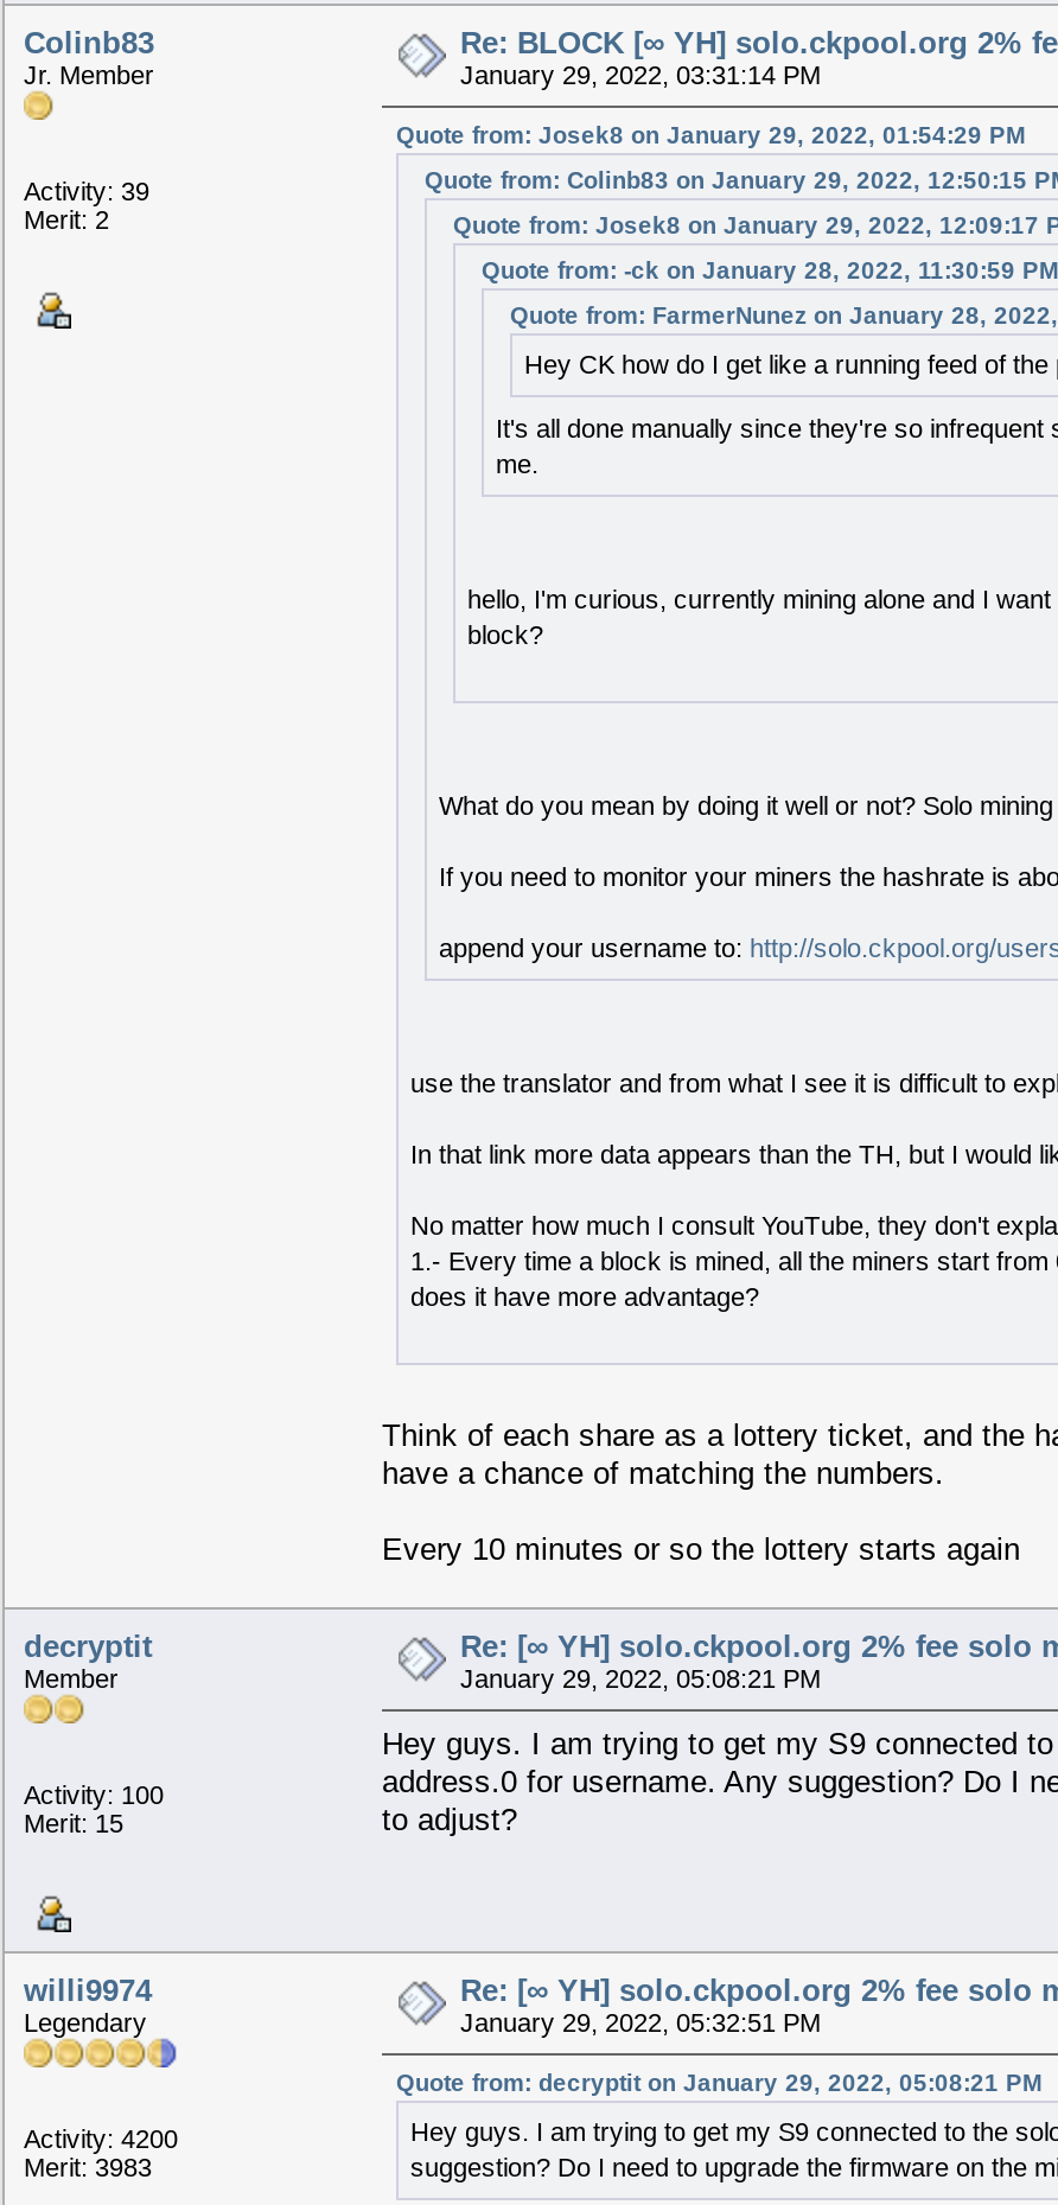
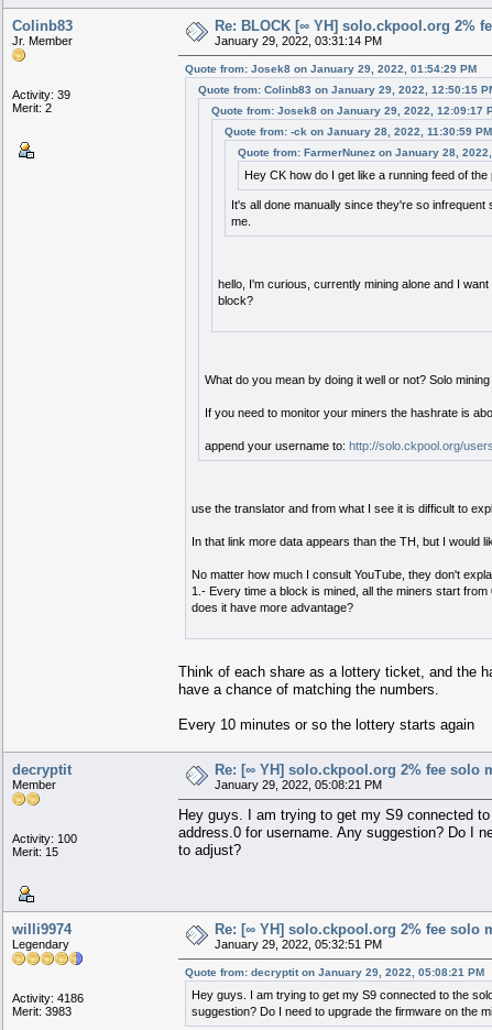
- Activity: 4200
+ Activity: 4186
